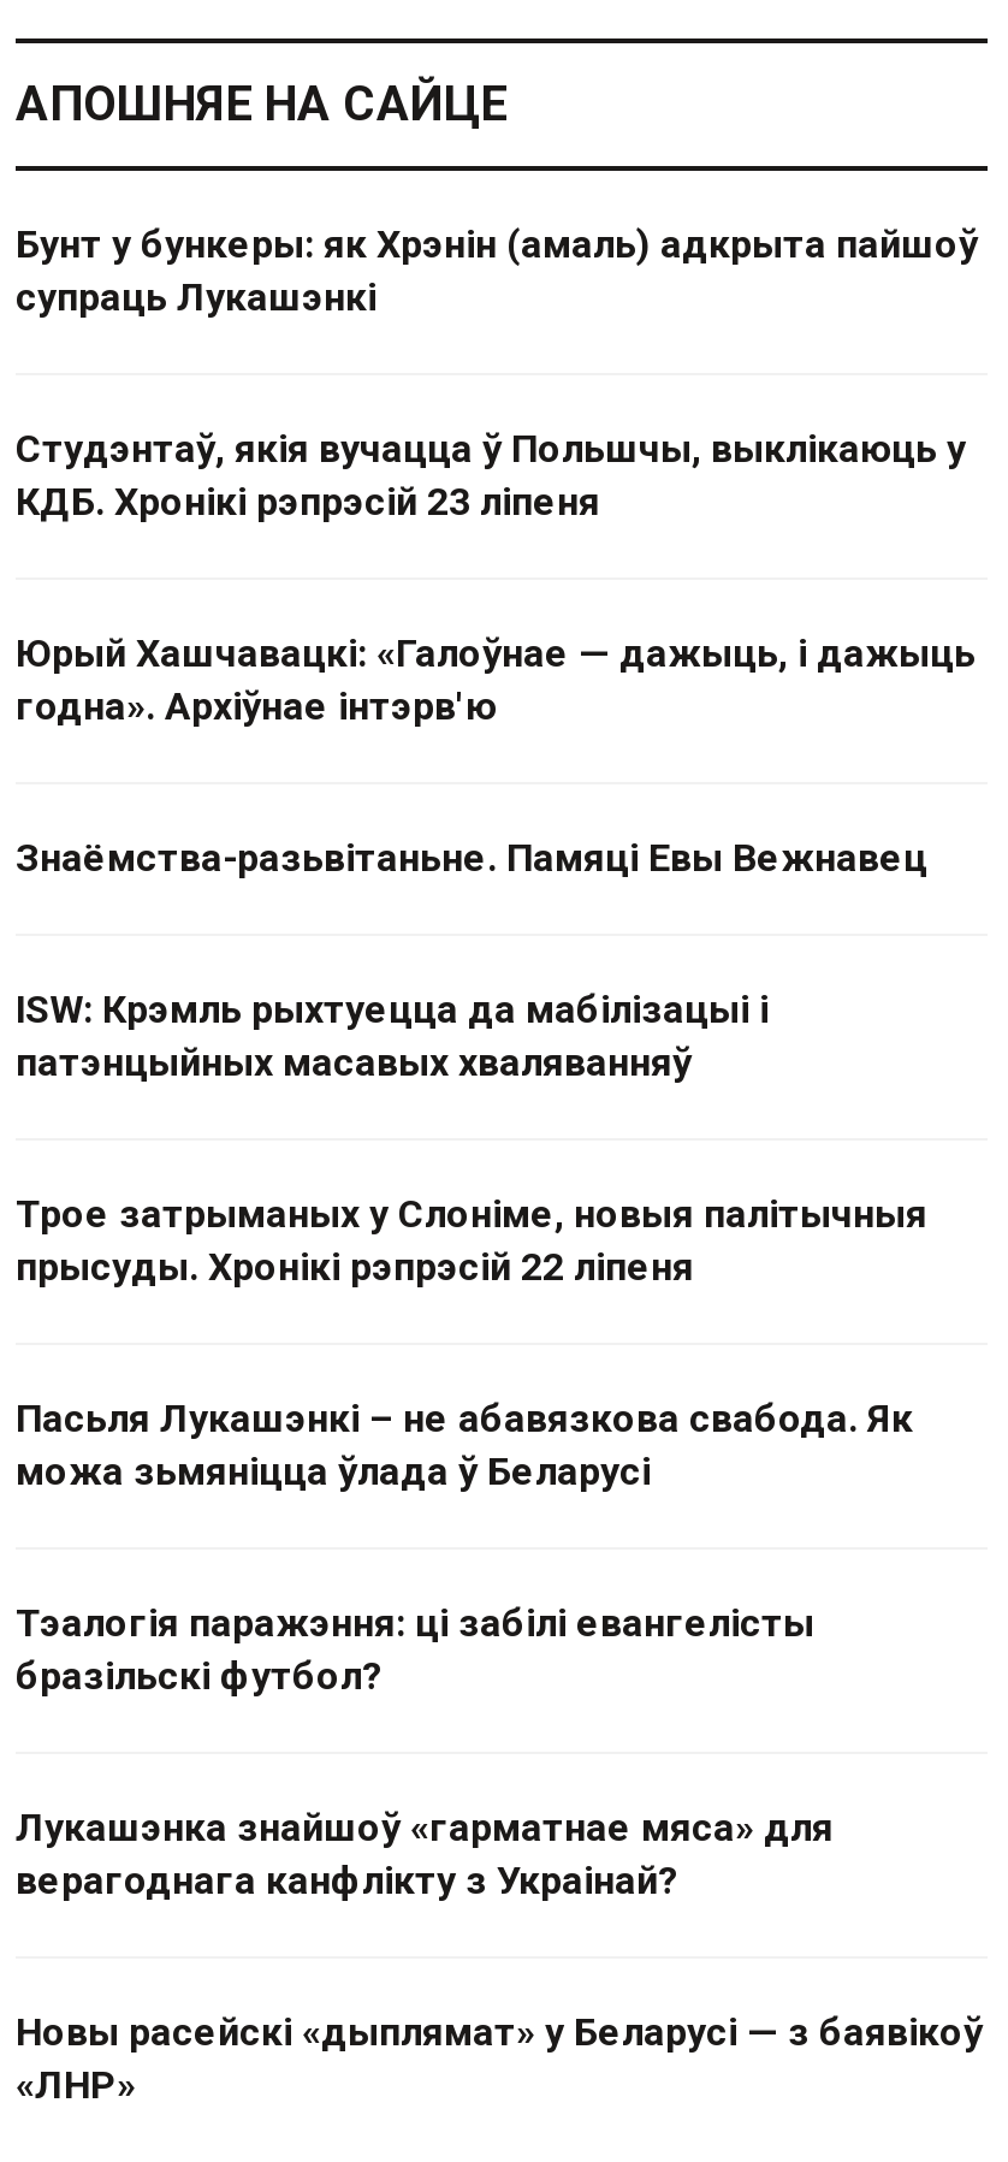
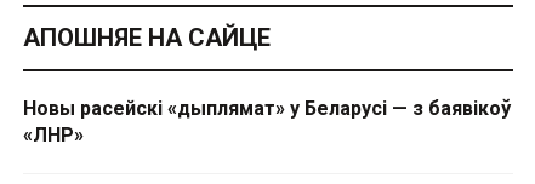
- Бунт у бункеры: як Хрэнін (амаль) адкрыта пайшоў
- супраць Лукашэнкі
- Студэнтаў, якія вучацца ў Польшчы, выклікаюць у
- КДБ. Хронікі рэпрэсій 23 ліпеня
- Юрый Хашчавацкі: «Галоўнае — дажыць, і дажыць
- годна». Архіўнае інтэрв'ю
- Знаёмства-разьвітаньне. Памяці Евы Вежнавец
- ISW: Крэмль рыхтуецца да мабілізацыі і
- патэнцыйных масавых хваляванняў
- Трое затрыманых у Слоніме, новыя палітычныя
- прысуды. Хронікі рэпрэсій 22 ліпеня
- Пасьля Лукашэнкі – не абавязкова свабода. Як
- можа зьмяніцца ўлада ў Беларусі
- Тэалогія паражэння: ці забілі евангелісты
- бразільскі футбол?
- Лукашэнка знайшоў «гарматнае мяса» для
- верагоднага канфлікту з Украінай?
